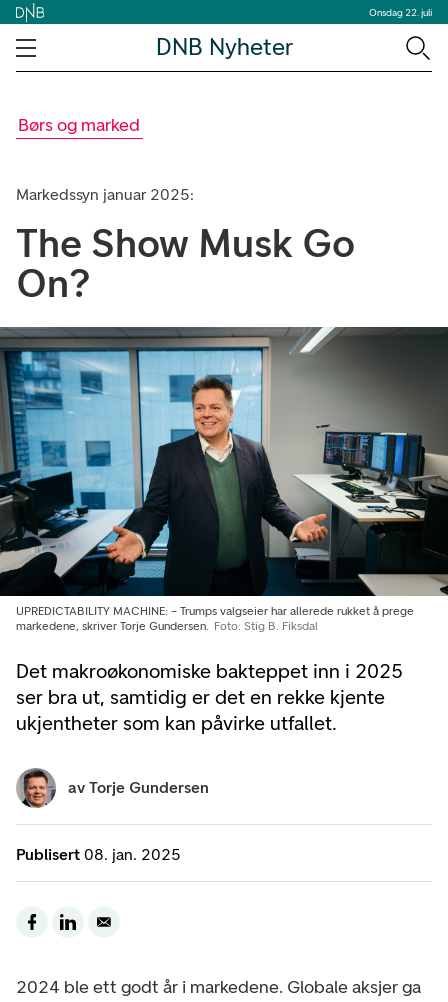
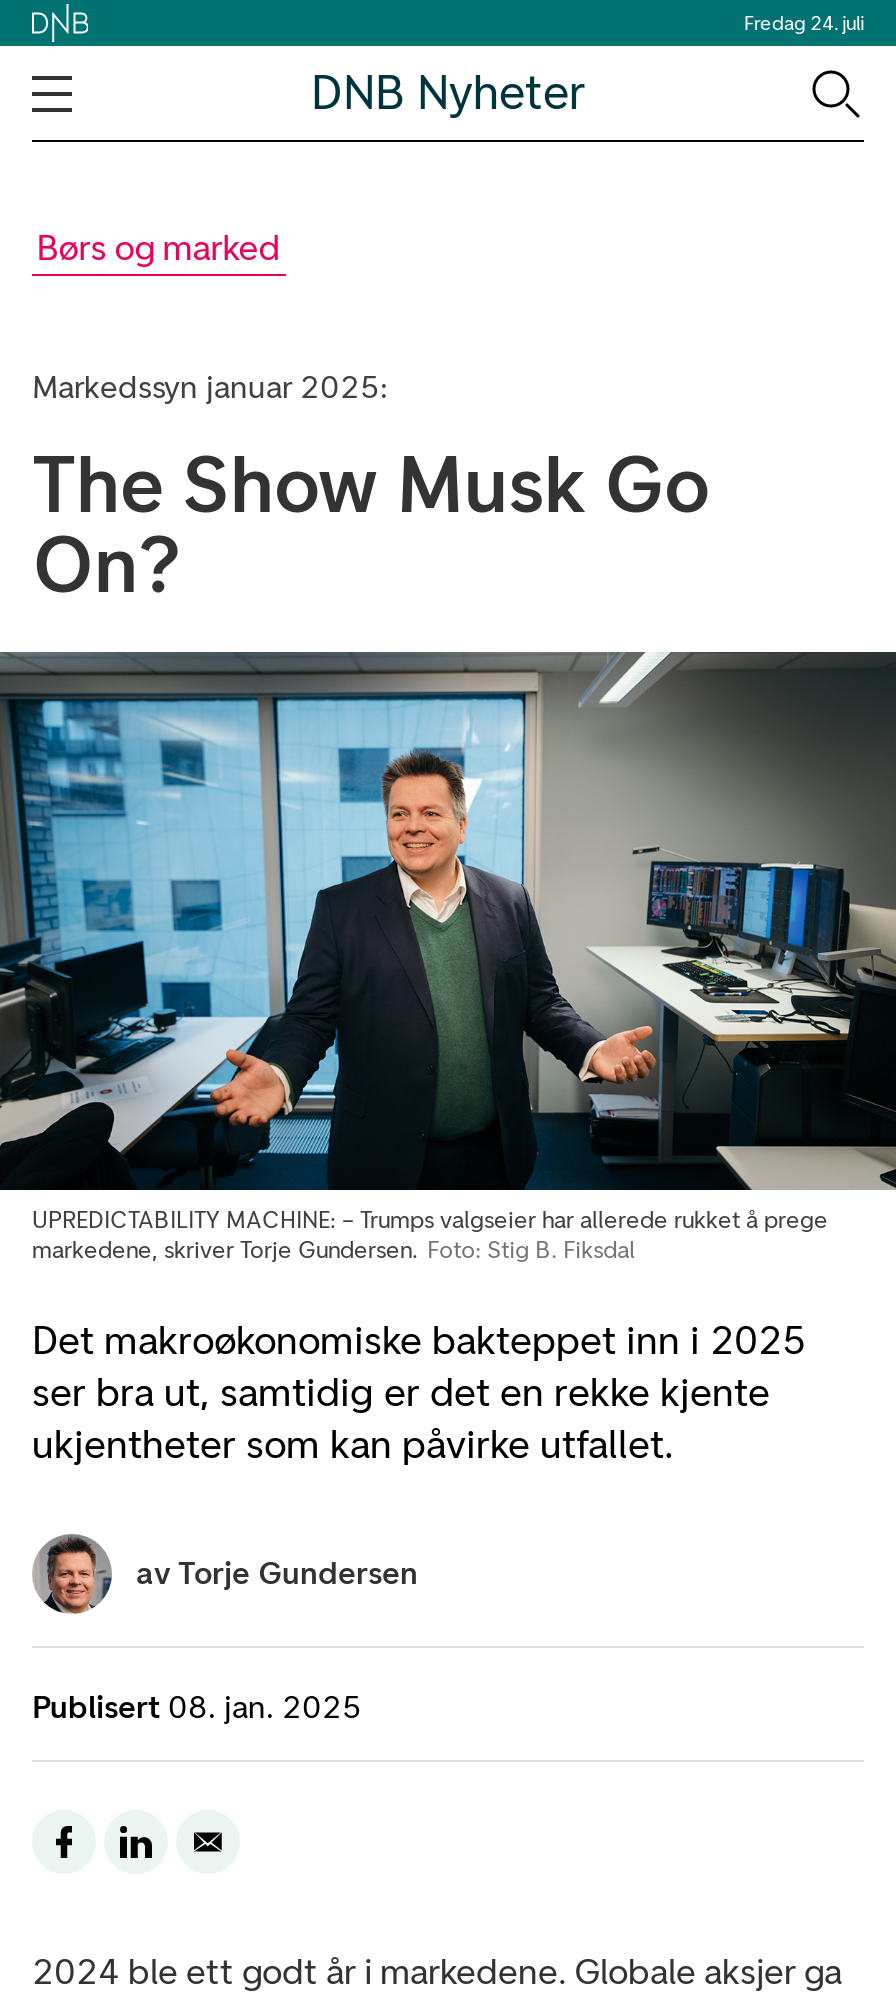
- Onsdag 22. juli
+ Fredag 24. juli
